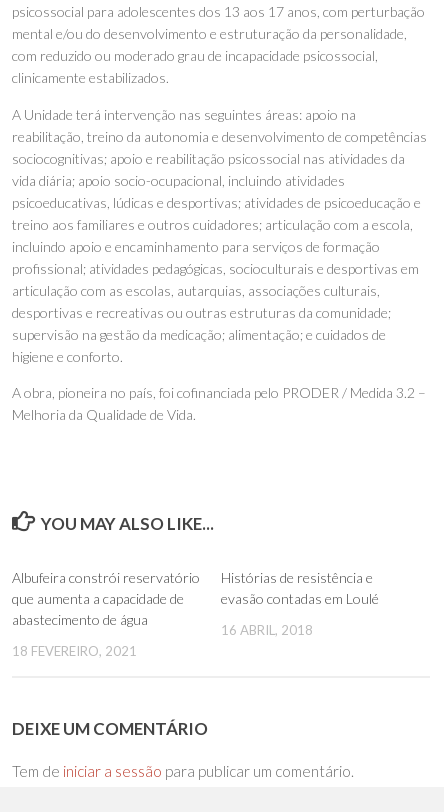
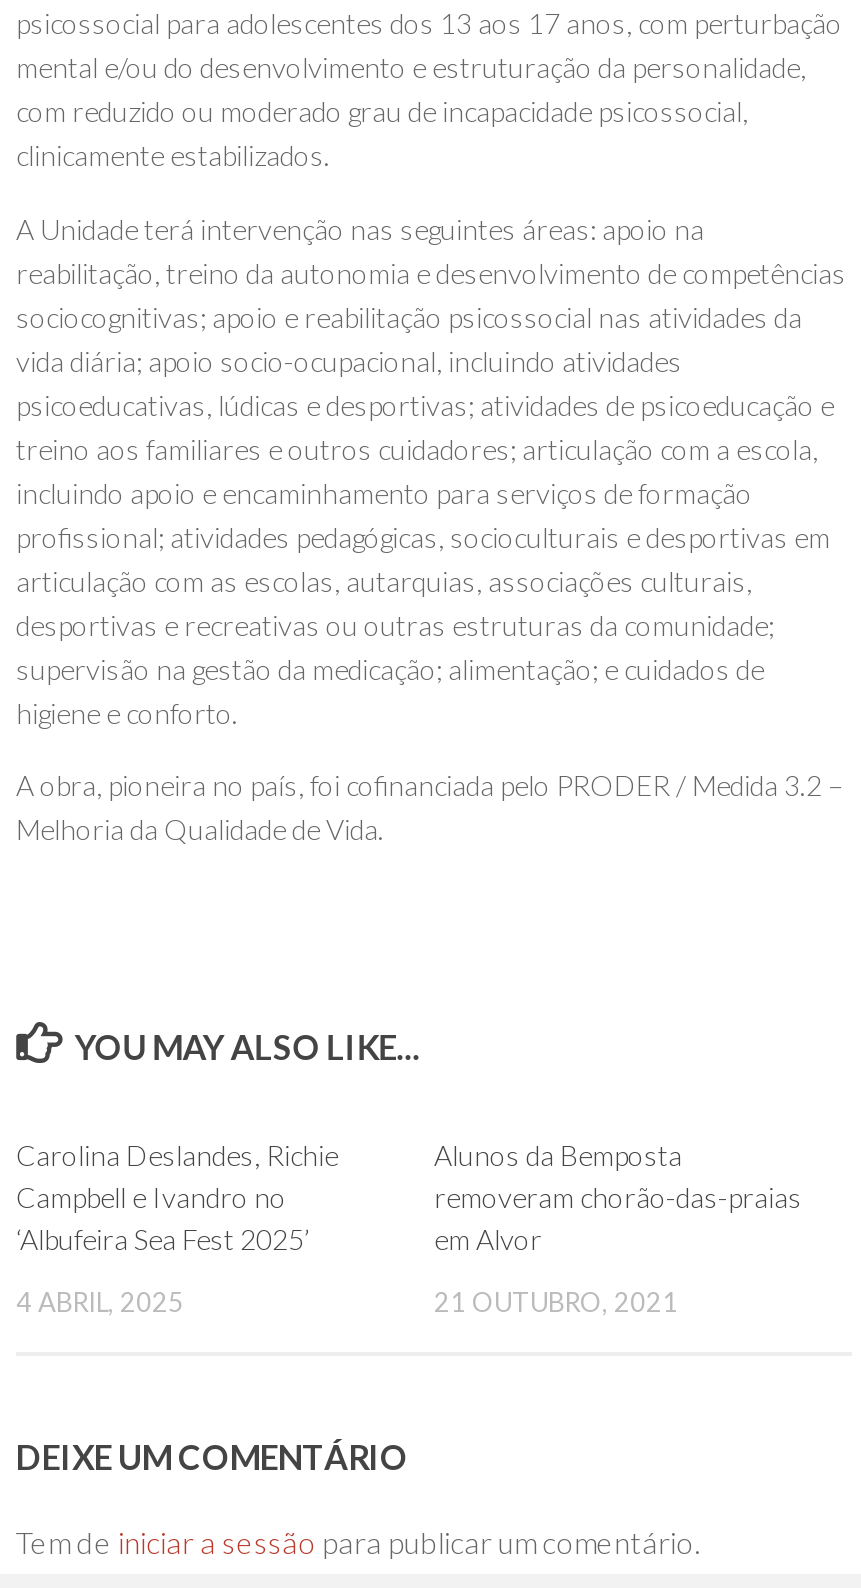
- Albufeira constrói reservatório
- que aumenta a capacidade de
- abastecimento de água
+ Carolina Deslandes, Richie
+ Campbell e Ivandro no
+ ‘Albufeira Sea Fest 2025’

- Histórias de resistência e
- evasão contadas em Loulé
+ Alunos da Bemposta
+ removeram chorão-das-praias
+ em Alvor

- 16 ABRIL, 2018
+ 21 OUTUBRO, 2021

- 18 FEVEREIRO, 2021
+ 4 ABRIL, 2025
